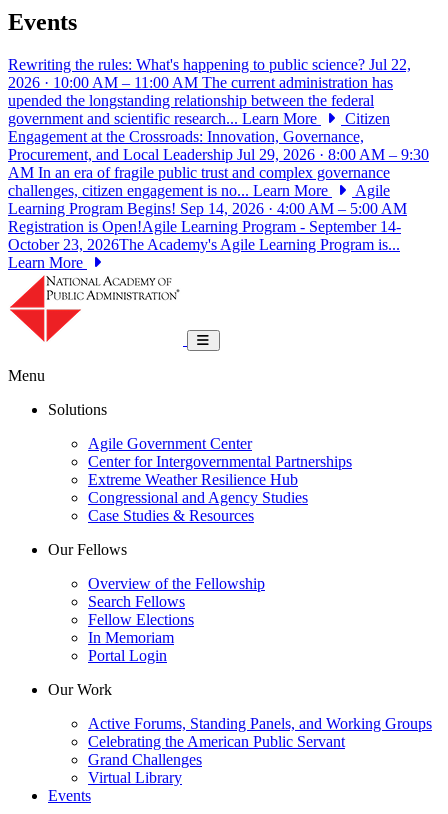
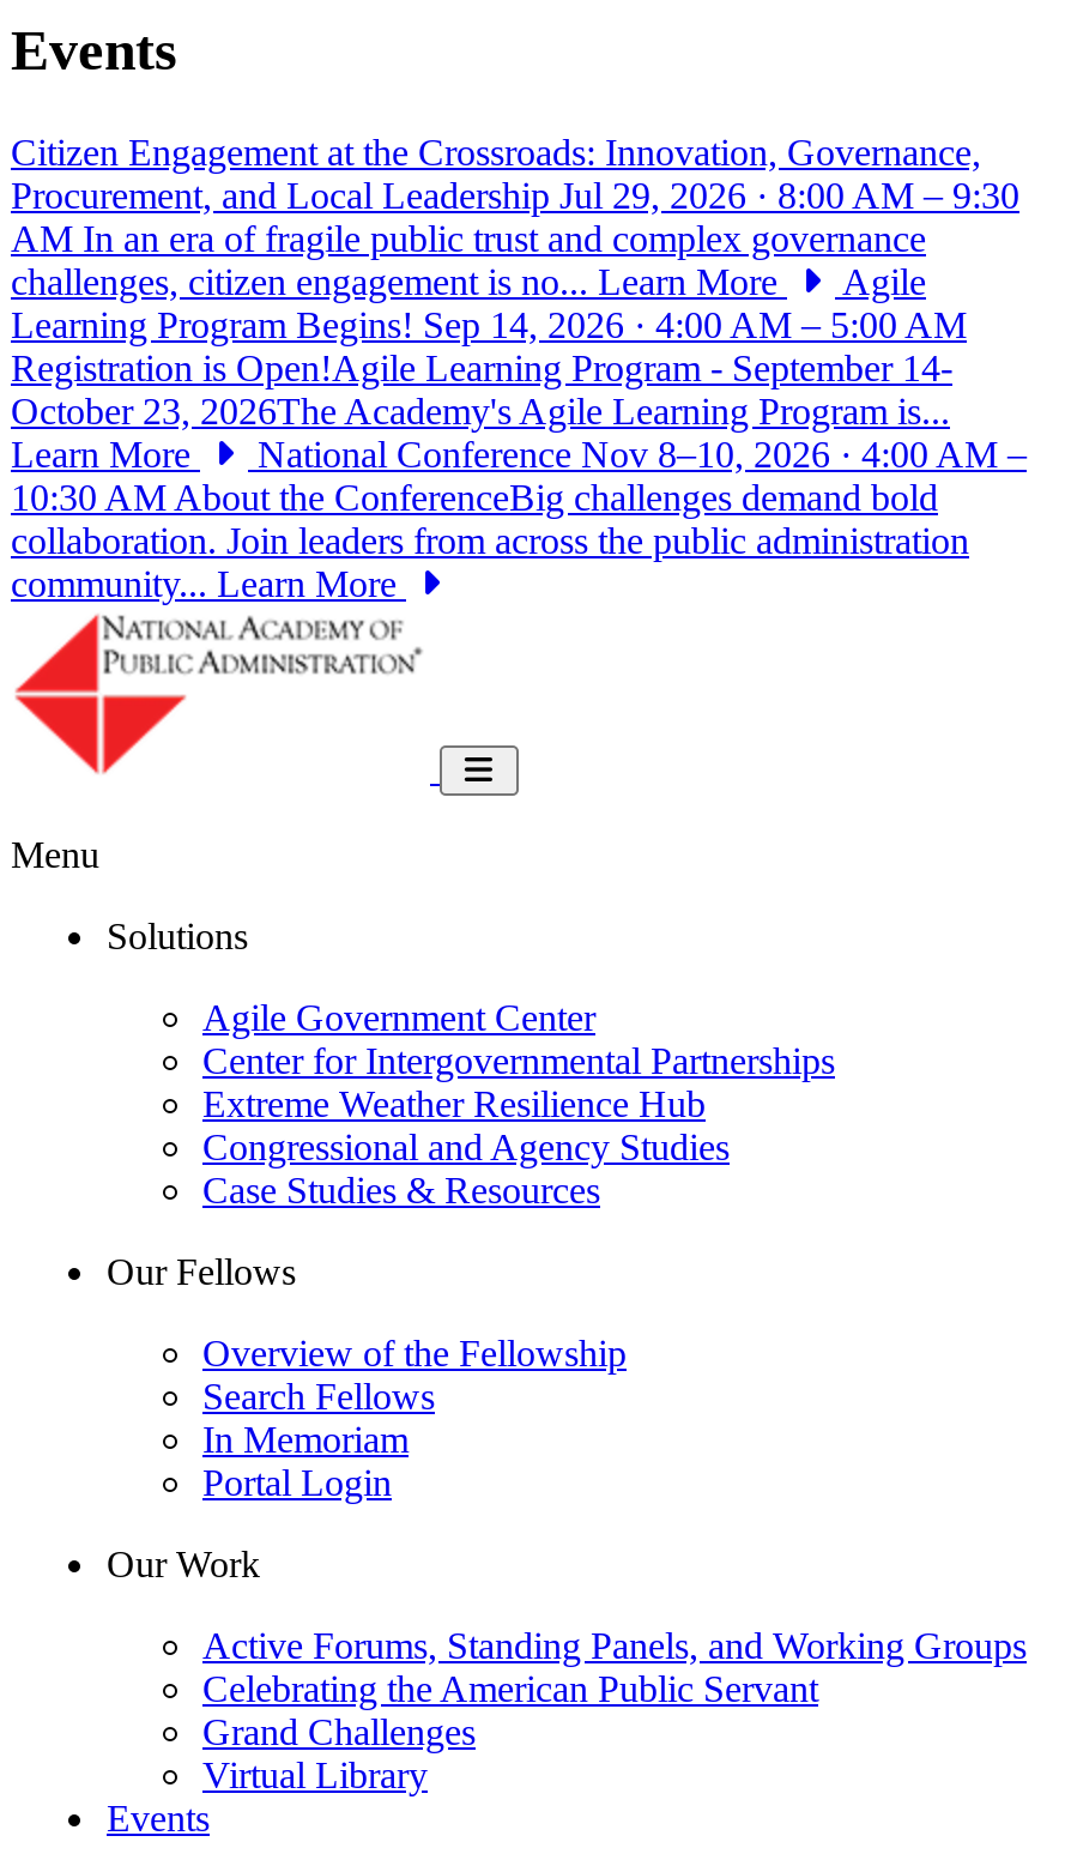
- Rewriting the rules: What's happening to public science? Jul 22,
- 2026 · 10:00 AM – 11:00 AM The current administration has
- upended the longstanding relationship between the federal
- government and scientific research... Learn More
- Citizen
- Engagement at the Crossroads: Innovation, Governance,
+ Citizen Engagement at the Crossroads: Innovation, Governance,

moved up: Procurement, and Local Leadership Jul 29, 2026 · 8:00 AM – 9:30 | AM In an era of fragile public trust and complex governance | challenges, citizen engagement is no... Learn More | Agile | Learning Program Begins! Sep 14, 2026 · 4:00 AM – 5:00 AM | Registration is Open!Agile Learning Program - September 14- | October 23, 2026The Academy's Agile Learning Program is... | Learn More

+ National Conference Nov 8–10, 2026 · 4:00 AM –
+ 10:30 AM About the ConferenceBig challenges demand bold
+ collaboration. Join leaders from across the public administration
+ community... Learn More

- Fellow Elections
